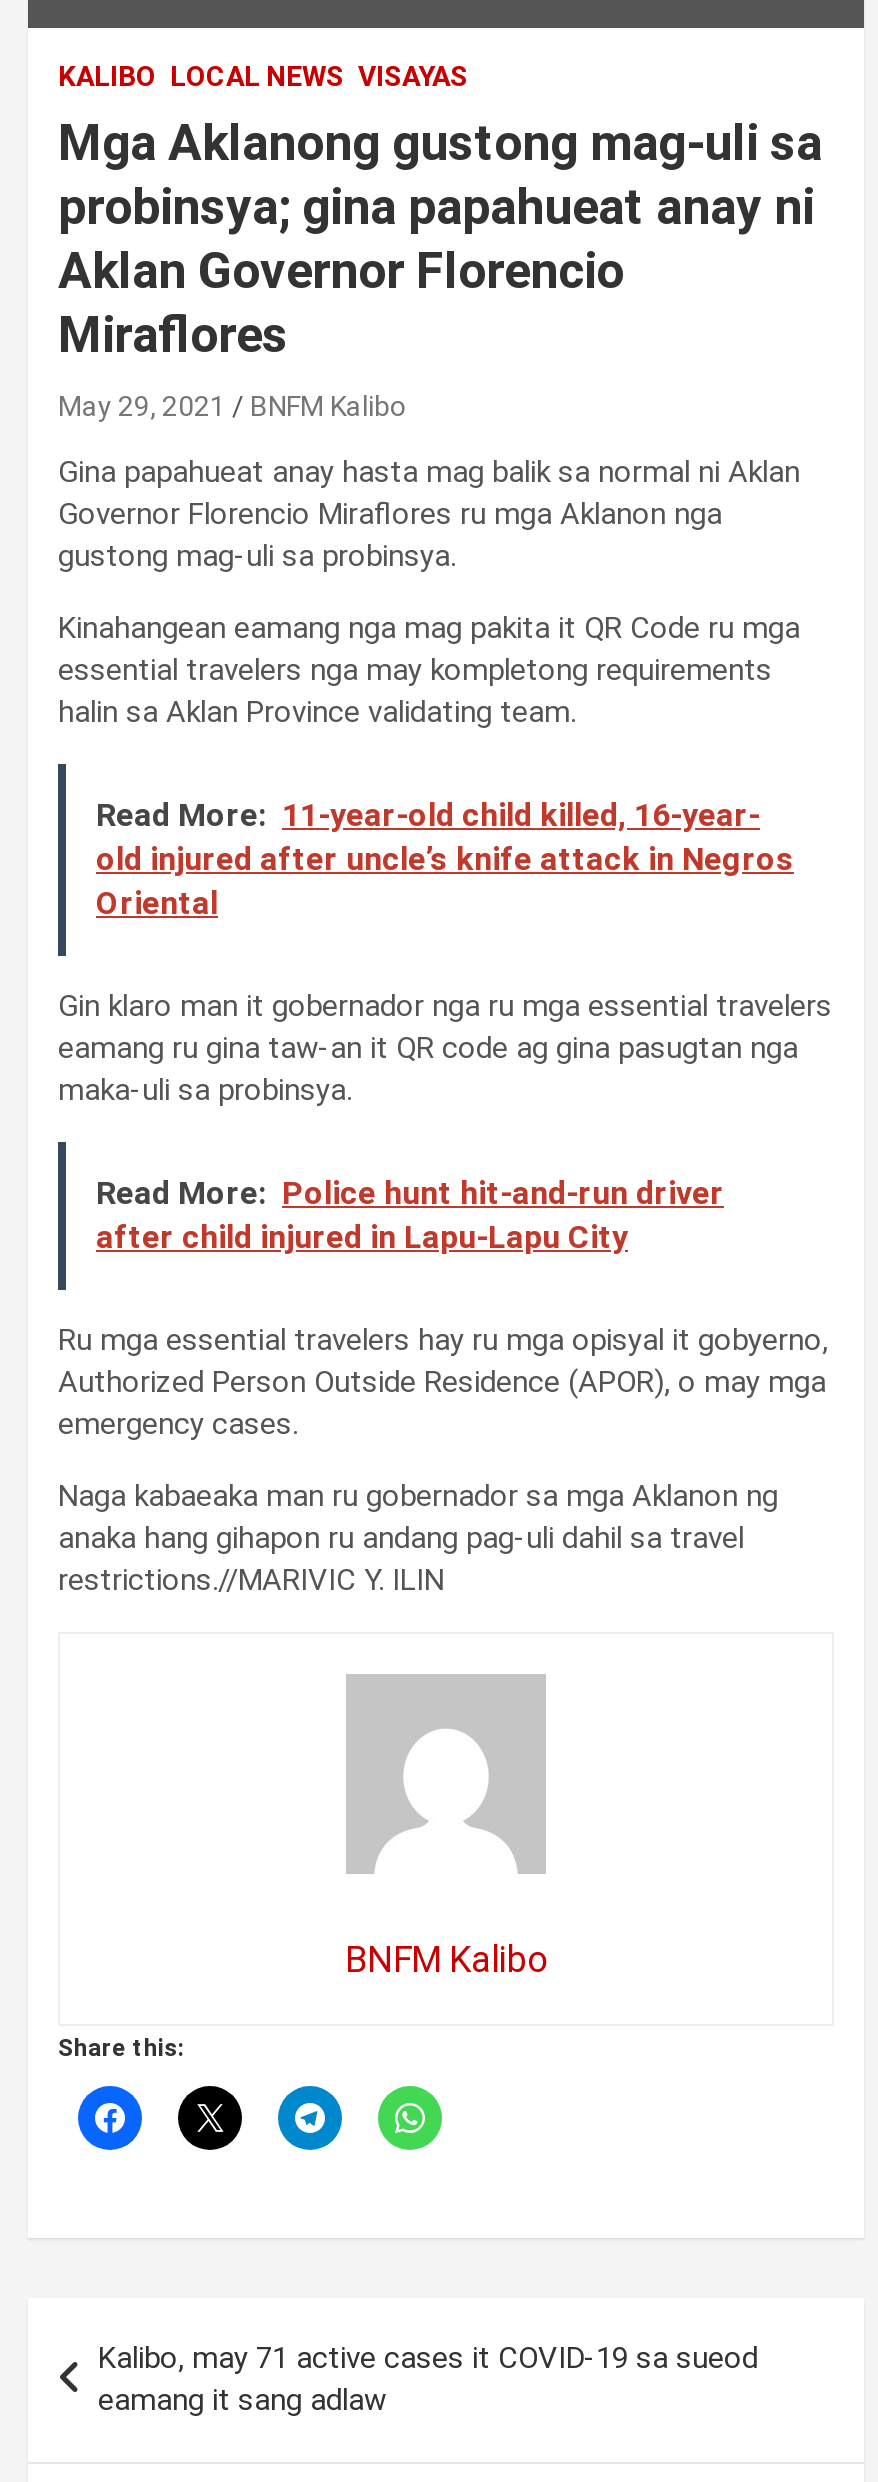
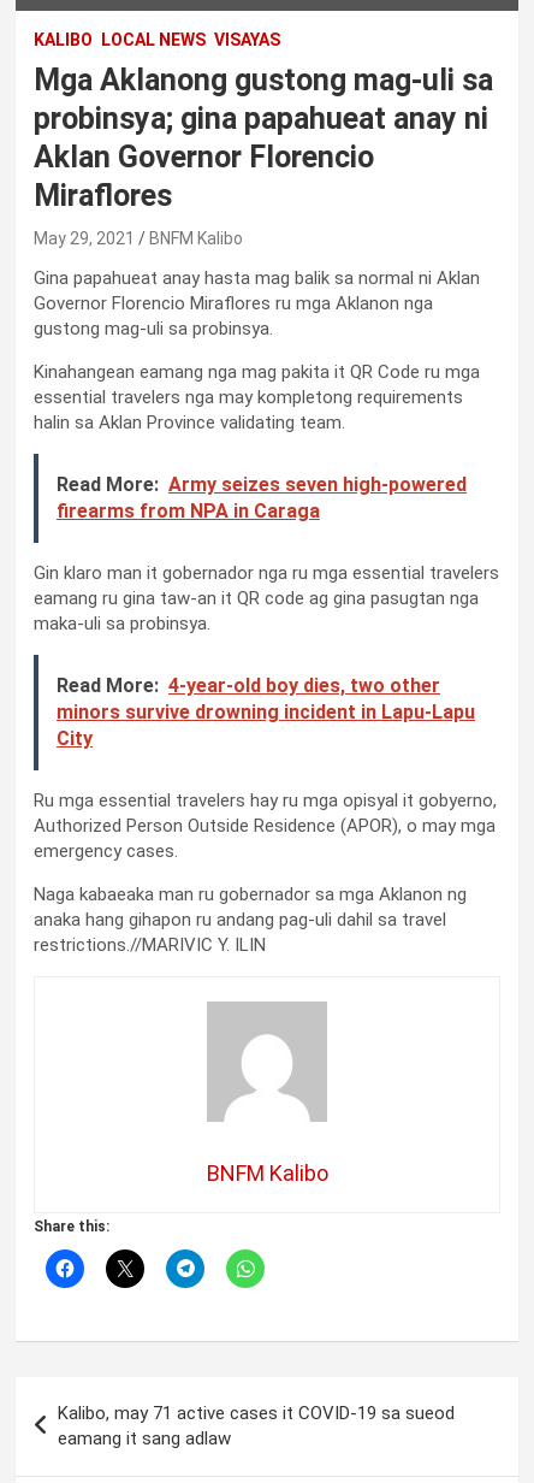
- Read More: 11-year-old child killed, 16-year-
- old injured after uncle’s knife attack in Negros
- Oriental
+ Read More: Army seizes seven high-powered
+ firearms from NPA in Caraga

moved up: Gin klaro man it gobernador nga ru mga essential travelers | eamang ru gina taw-an it QR code ag gina pasugtan nga | maka-uli sa probinsya.

- Read More: Police hunt hit-and-run driver
- after child injured in Lapu-Lapu City
+ Read More: 4-year-old boy dies, two other
+ minors survive drowning incident in Lapu-Lapu
+ City
